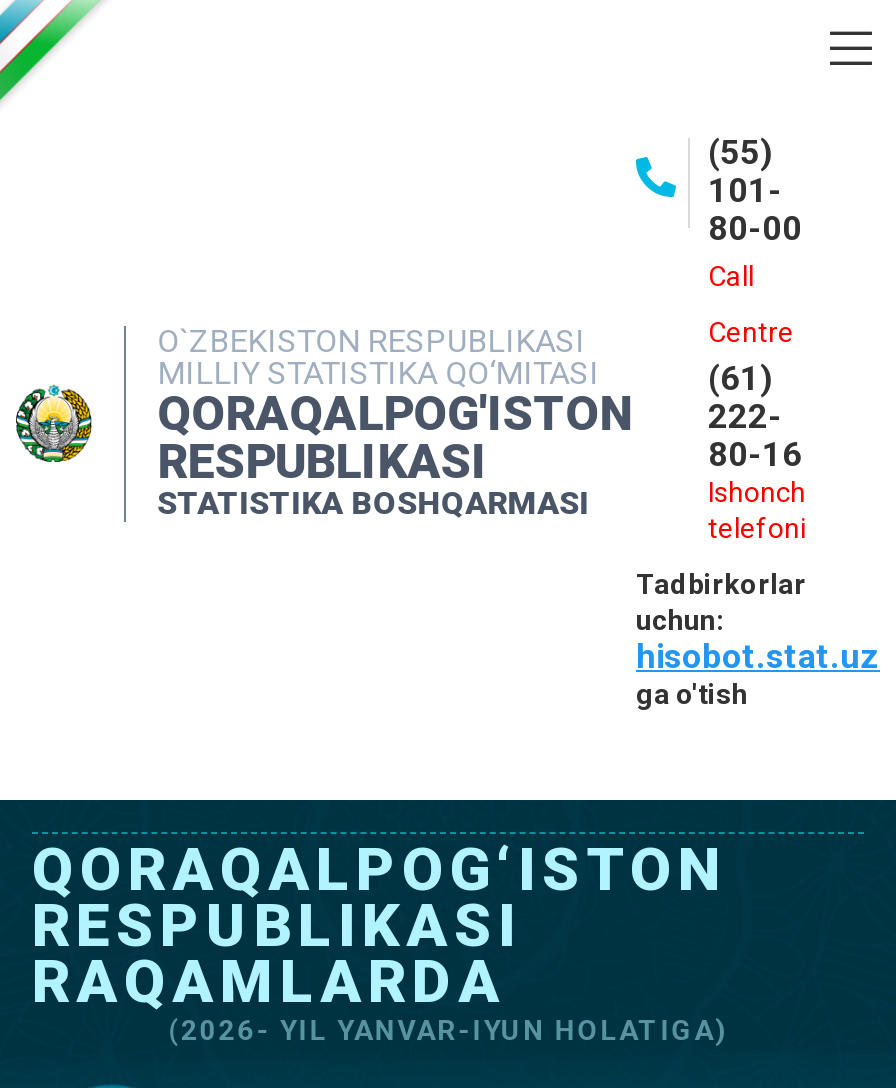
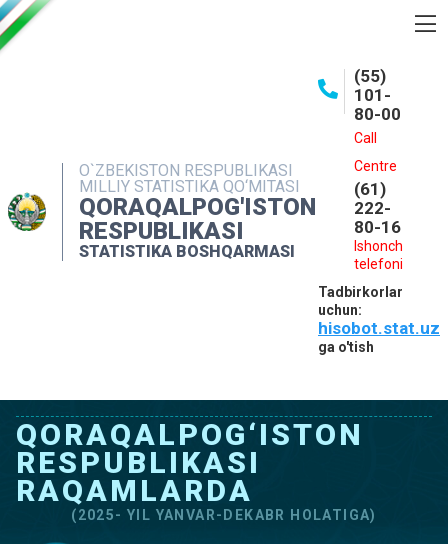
- (2026- YIL YANVAR-IYUN HOLATIGA)
+ (2025- YIL YANVAR-DEKABR HOLATIGA)
